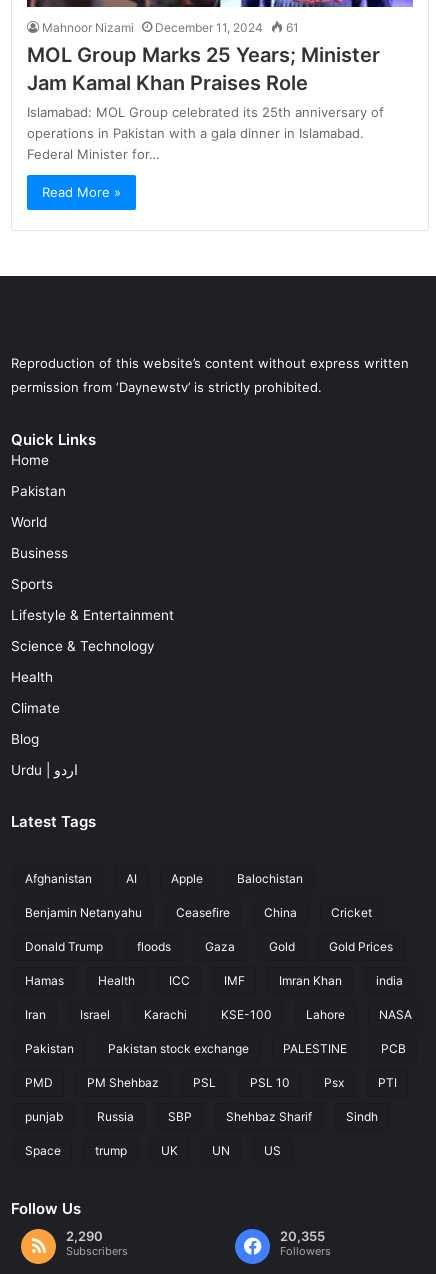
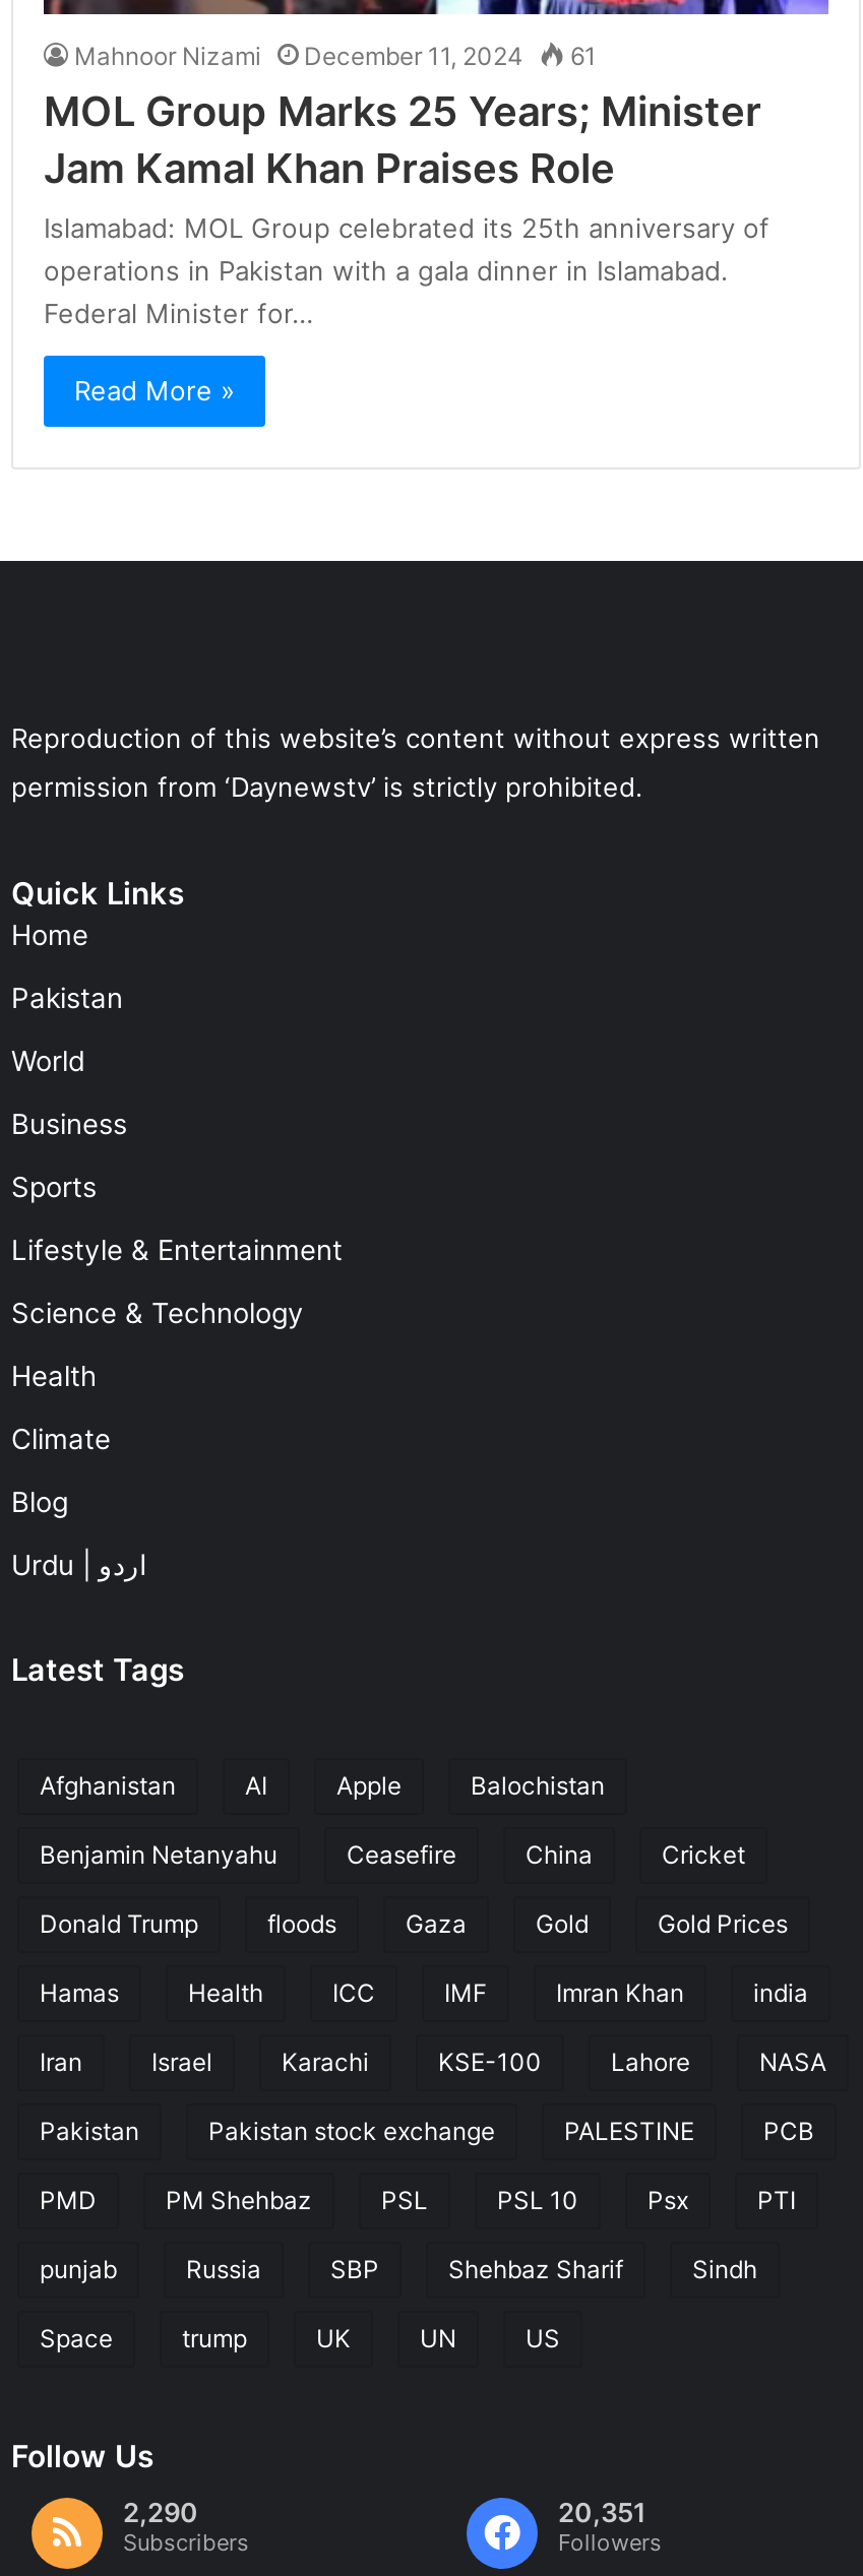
- 20,355
+ 20,351
